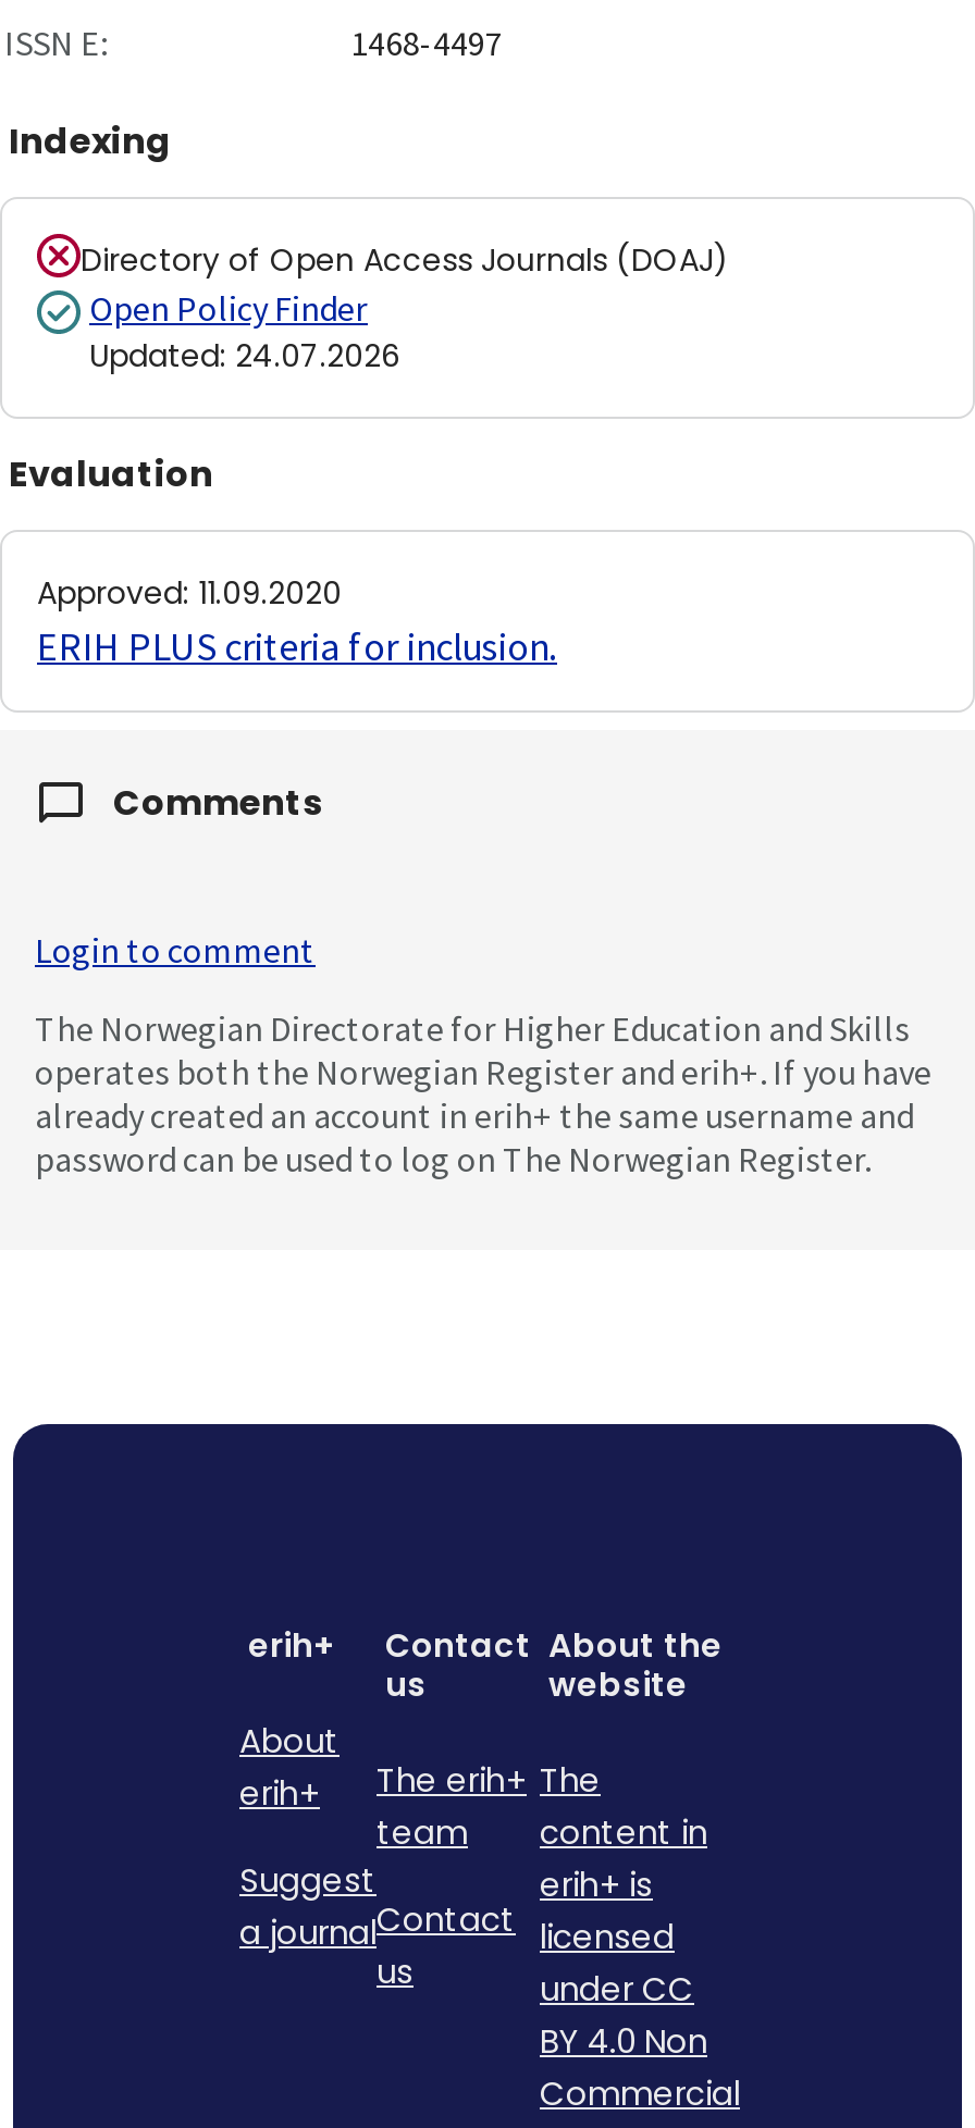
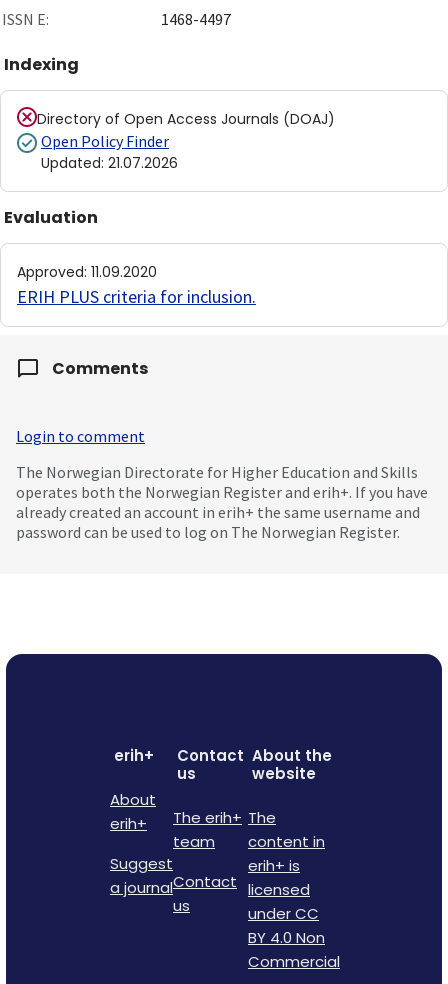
- Updated: 24.07.2026
+ Updated: 21.07.2026
